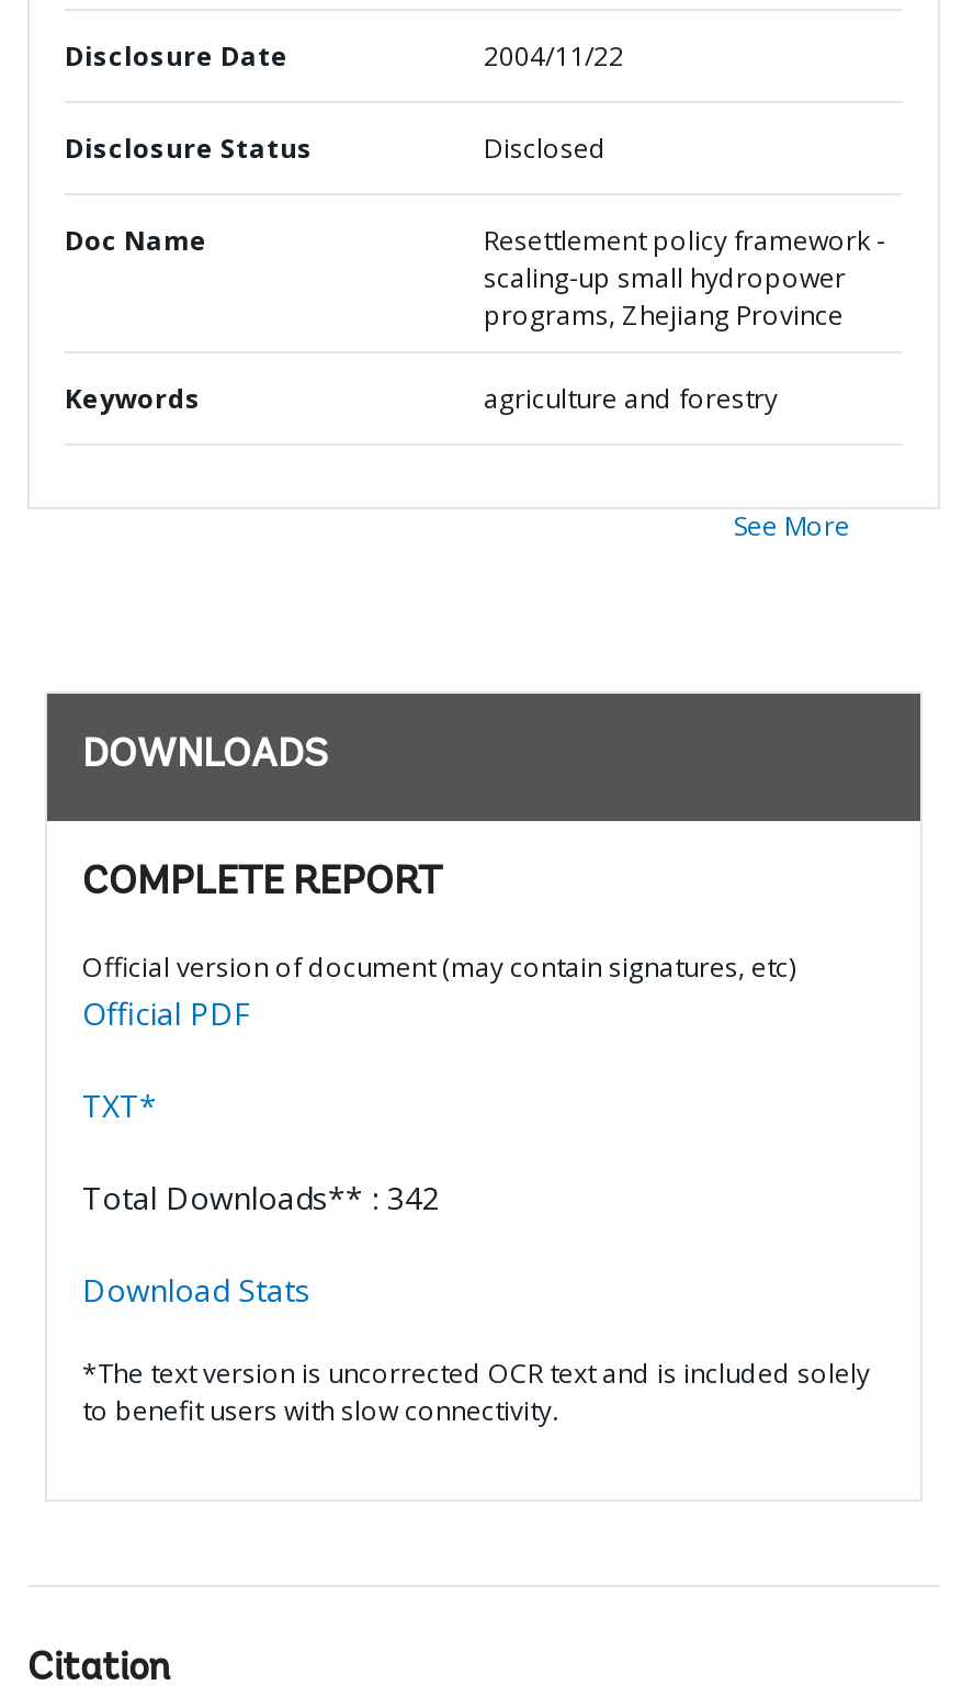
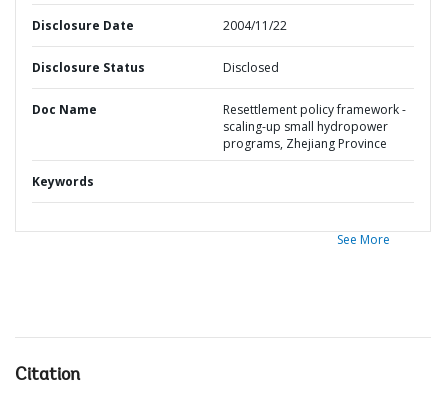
- agriculture and forestry

- DOWNLOADS
- COMPLETE REPORT
- Official version of document (may contain signatures, etc)
- Official PDF
- TXT*
- Total Downloads** : 342
- Download Stats
- *The text version is uncorrected OCR text and is included solely
- to benefit users with slow connectivity.
